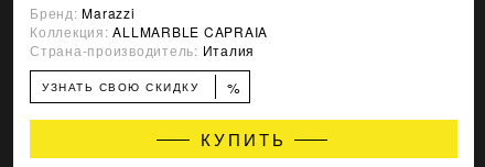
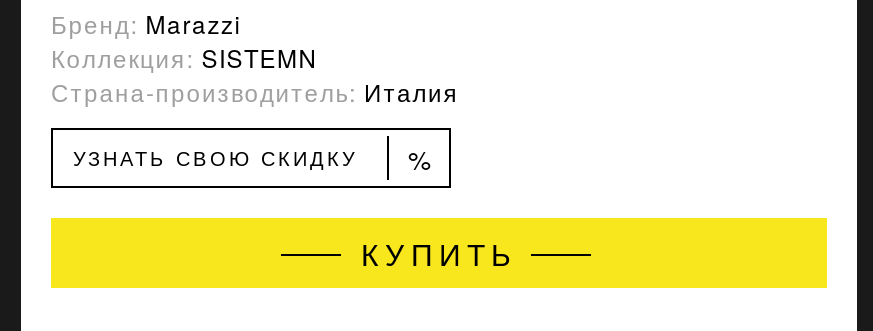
- Коллекция: ALLMARBLE CAPRAIA
+ Коллекция: SISTEMN
